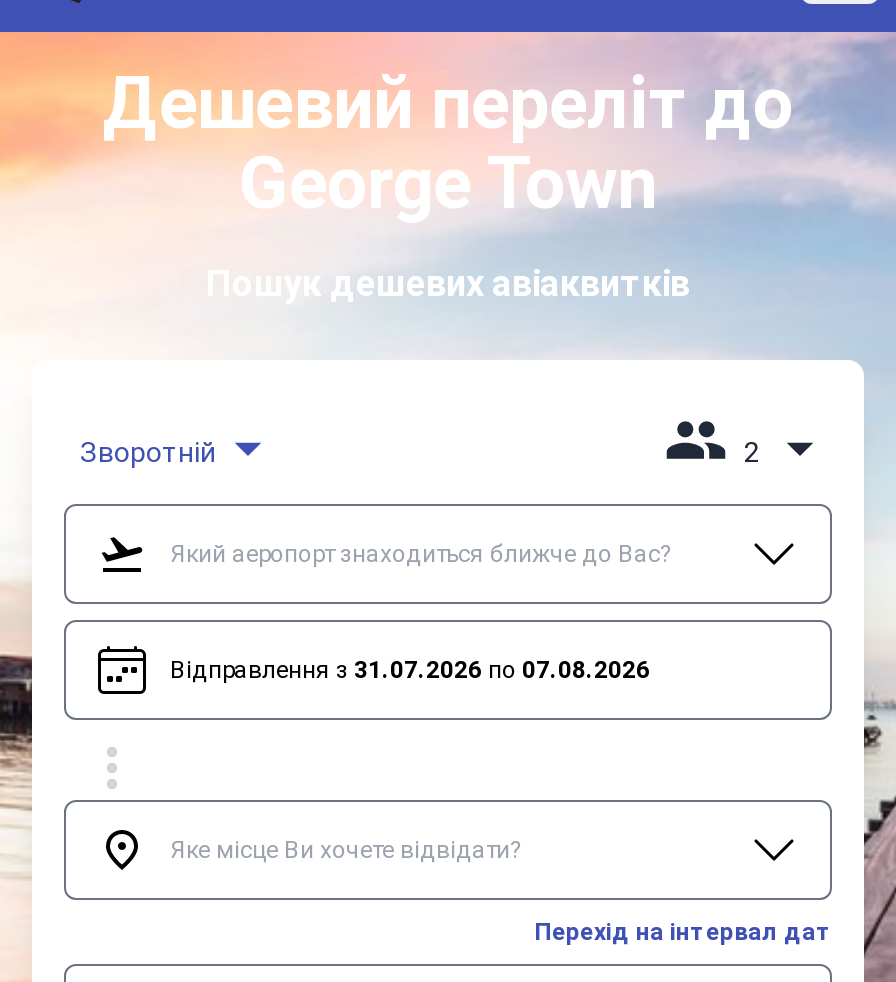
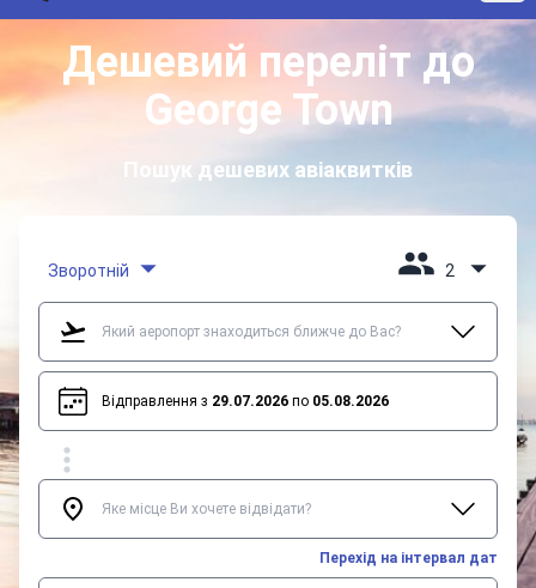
- Відправлення з 31.07.2026 по 07.08.2026
+ Відправлення з 29.07.2026 по 05.08.2026
